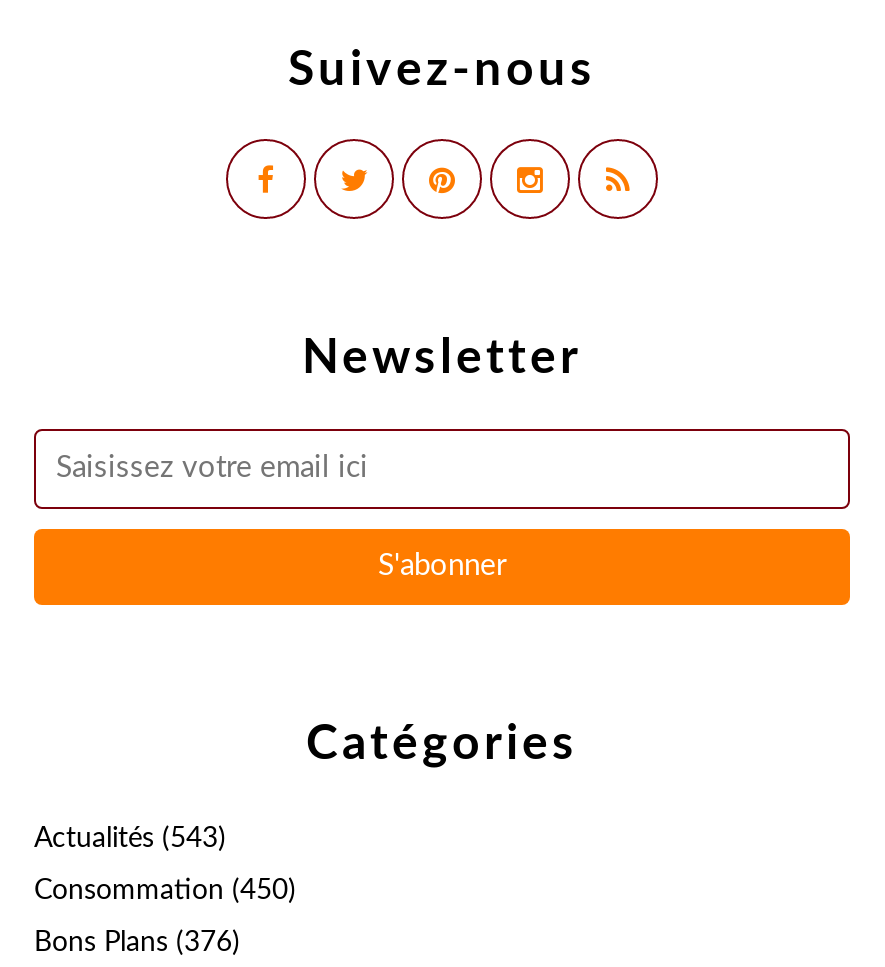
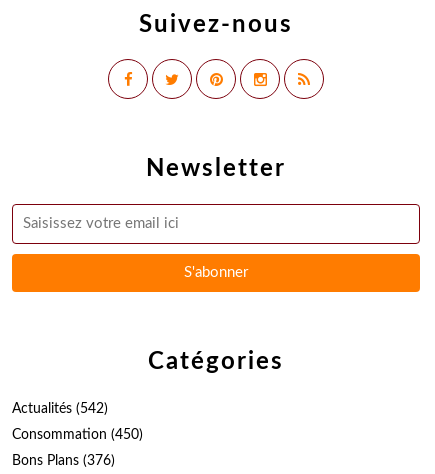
- Actualités (543)
+ Actualités (542)
